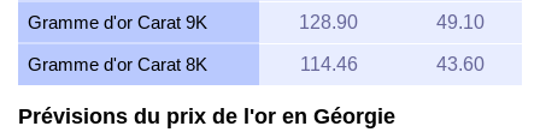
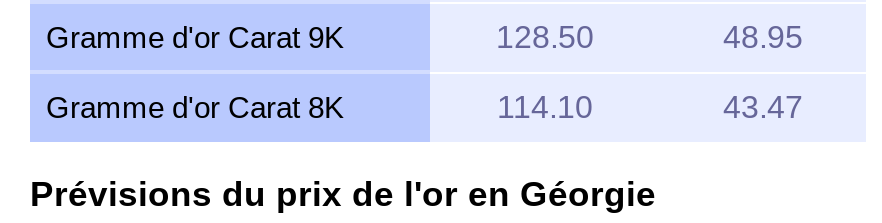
- 128.90
+ 128.50

- 49.10
+ 48.95

- 114.46
+ 114.10

- 43.60
+ 43.47
